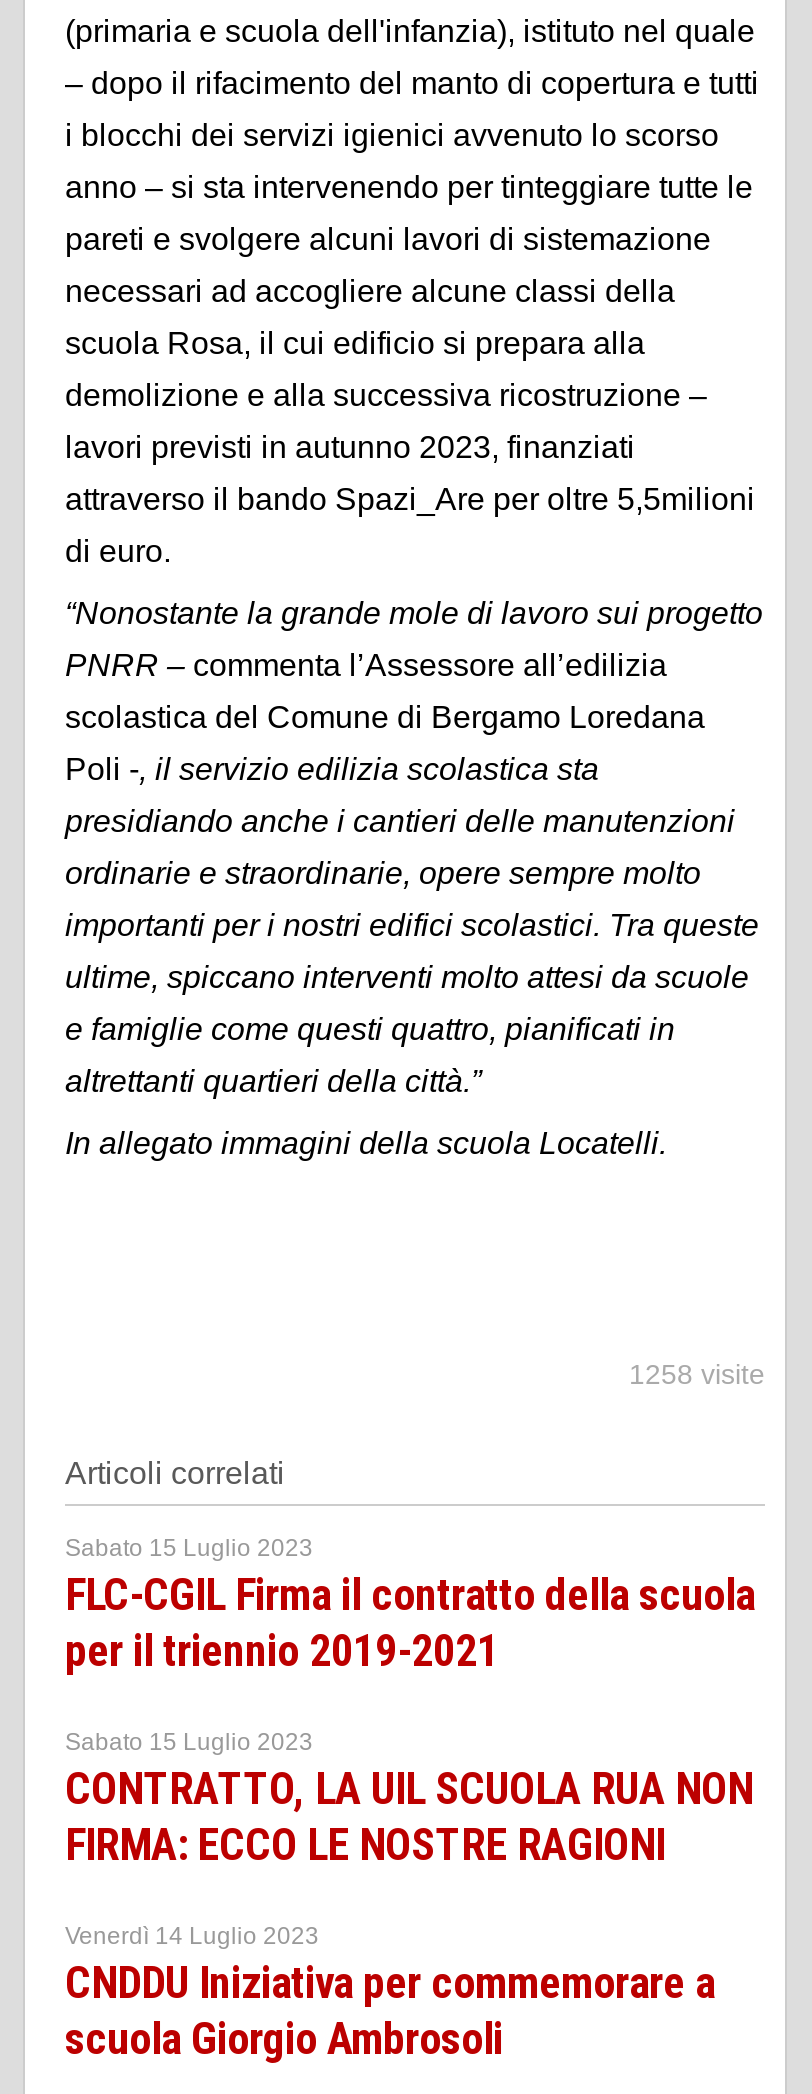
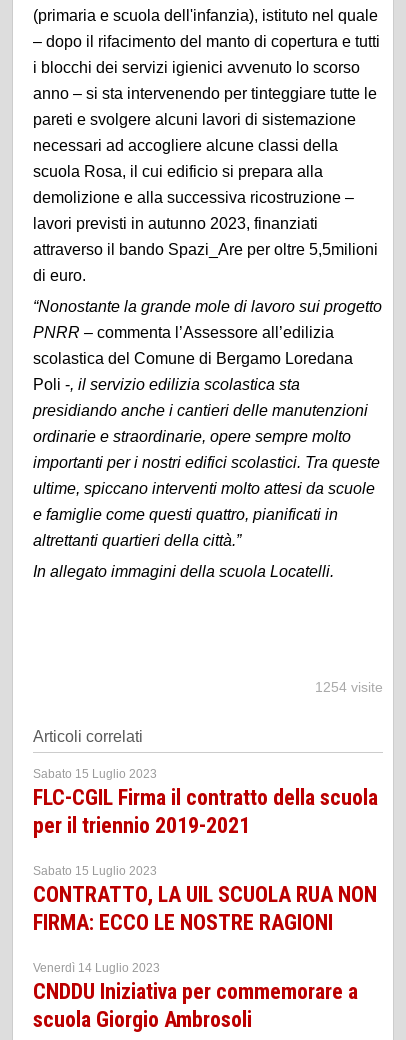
- 1258 visite
+ 1254 visite
